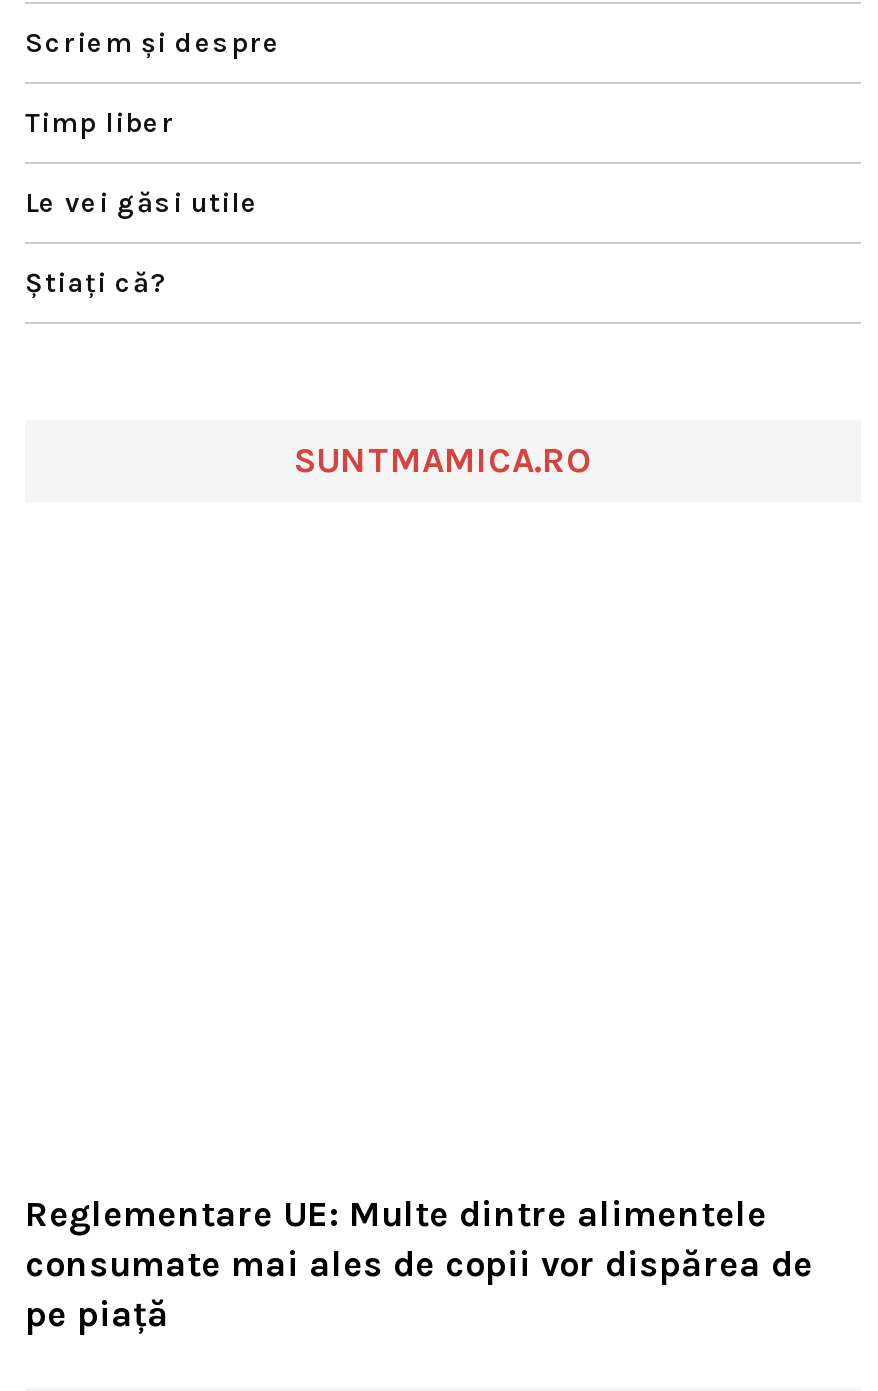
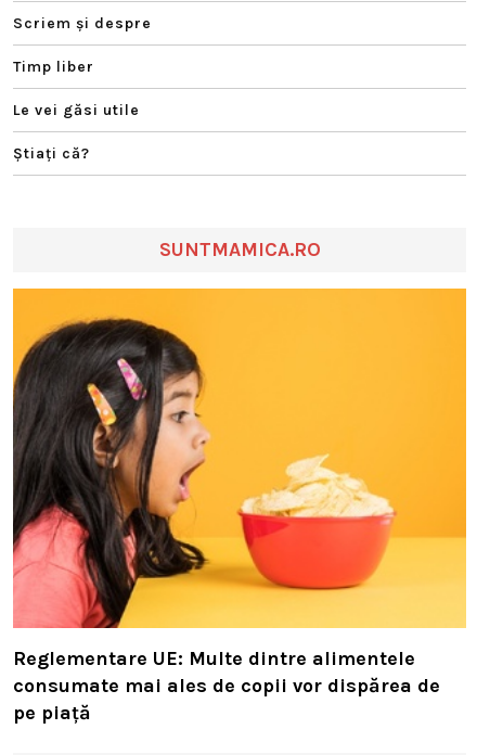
+ [image]
